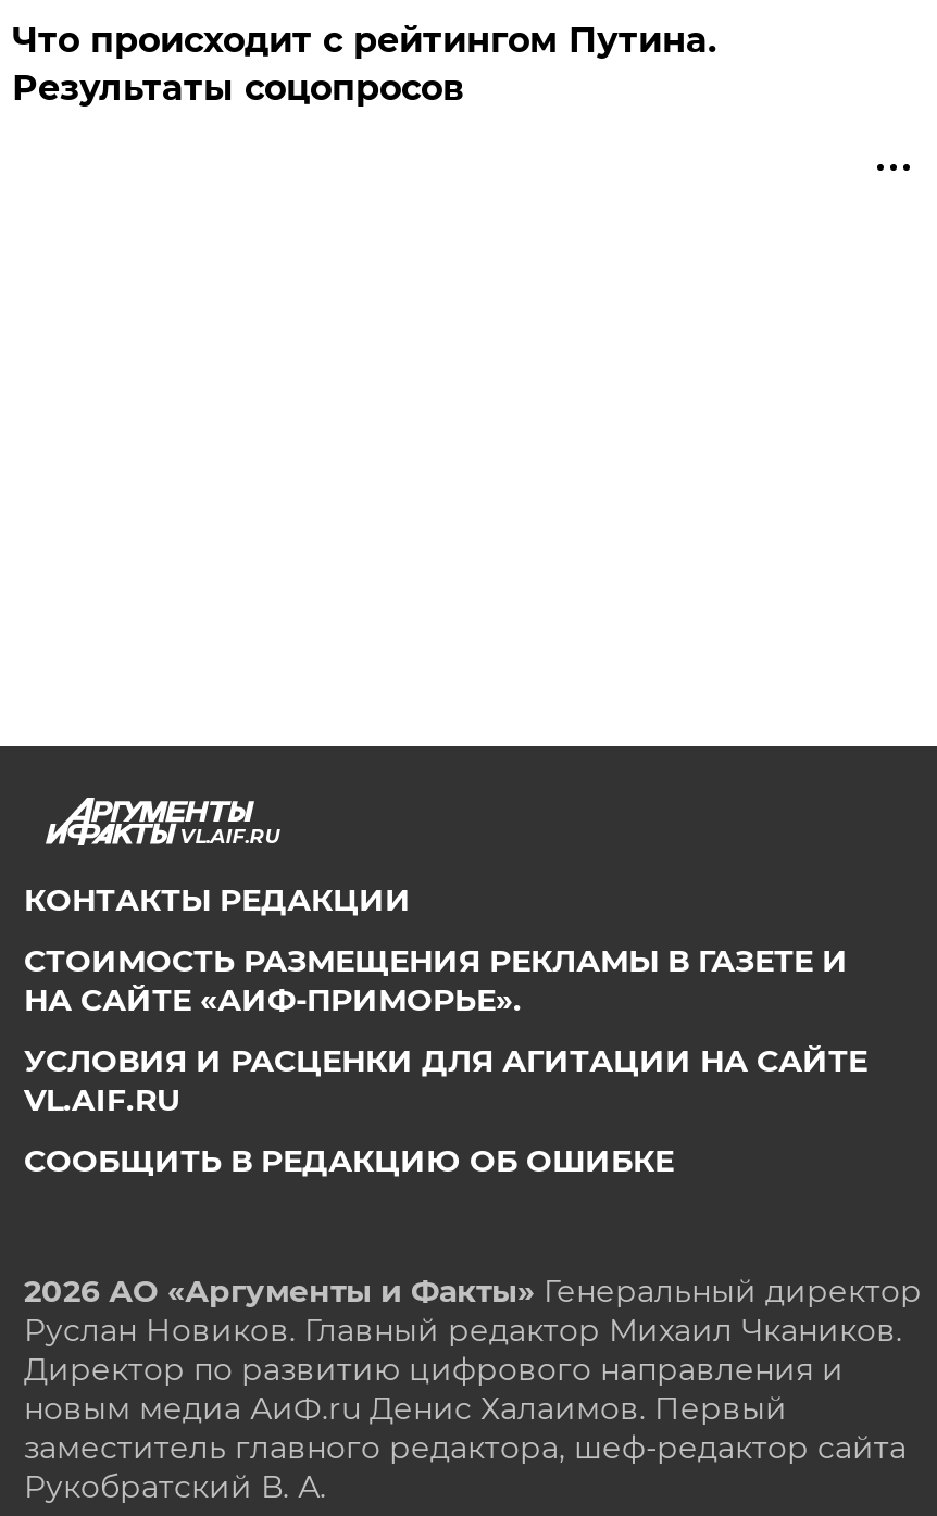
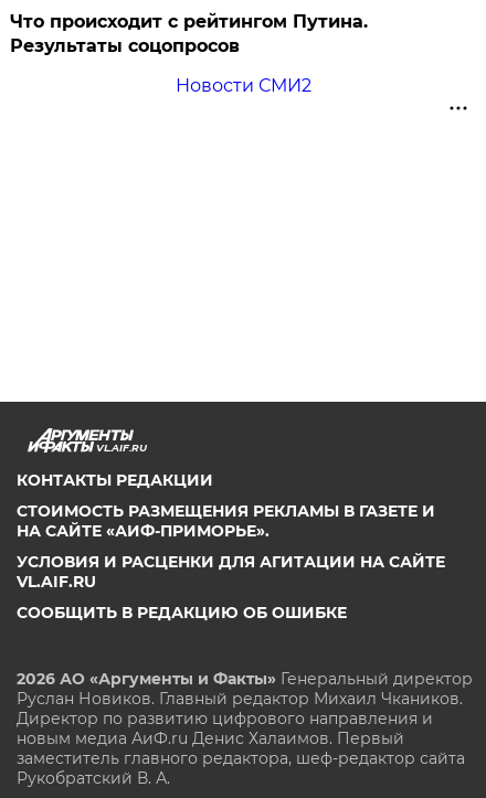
+ Новости СМИ2
